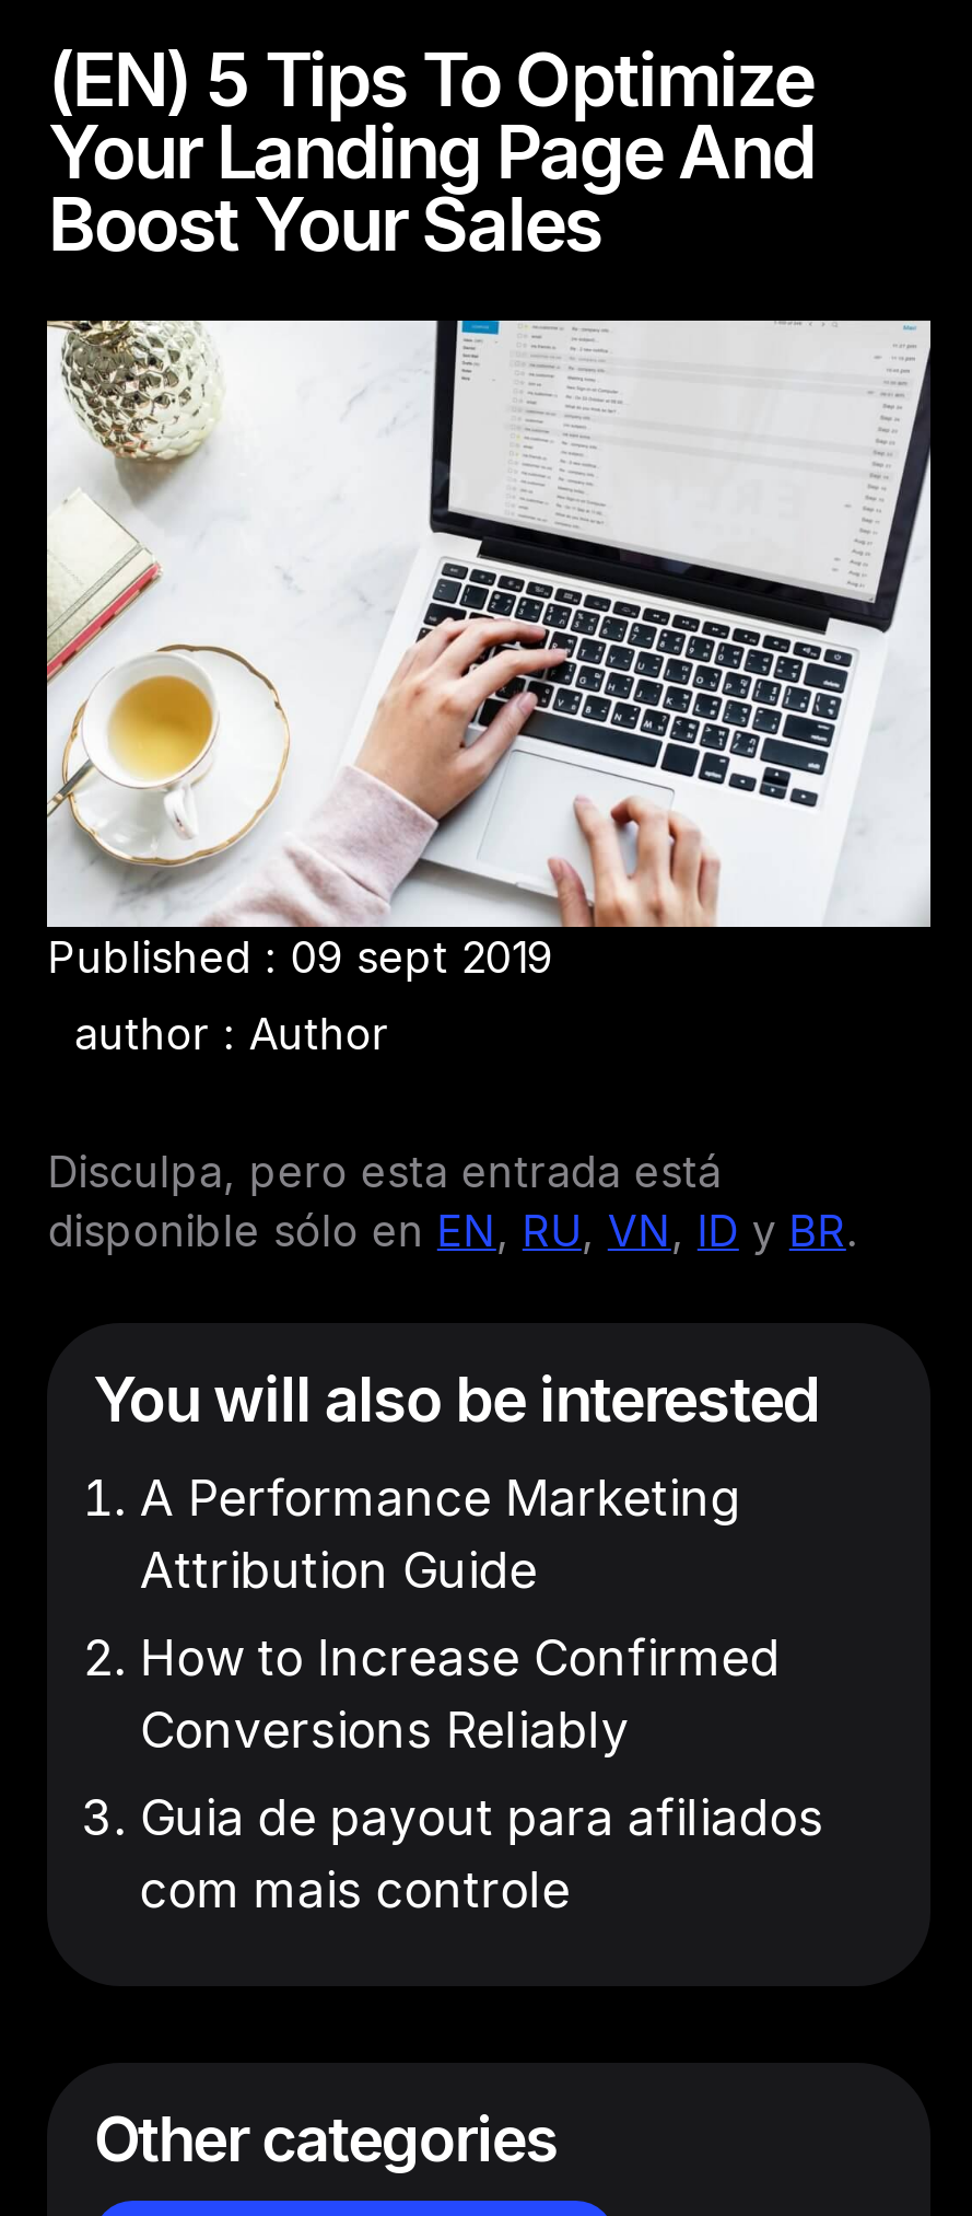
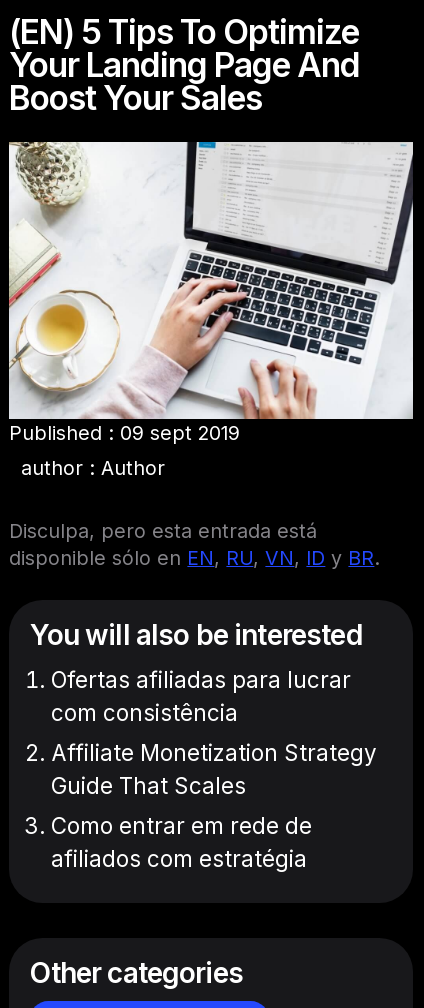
- A Performance Marketing
- Attribution Guide
+ Ofertas afiliadas para lucrar
+ com consistência

- How to Increase Confirmed
- Conversions Reliably
+ Affiliate Monetization Strategy
+ Guide That Scales

- Guia de payout para afiliados
- com mais controle
+ Como entrar em rede de
+ afiliados com estratégia
